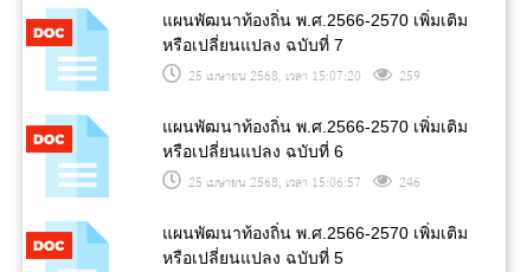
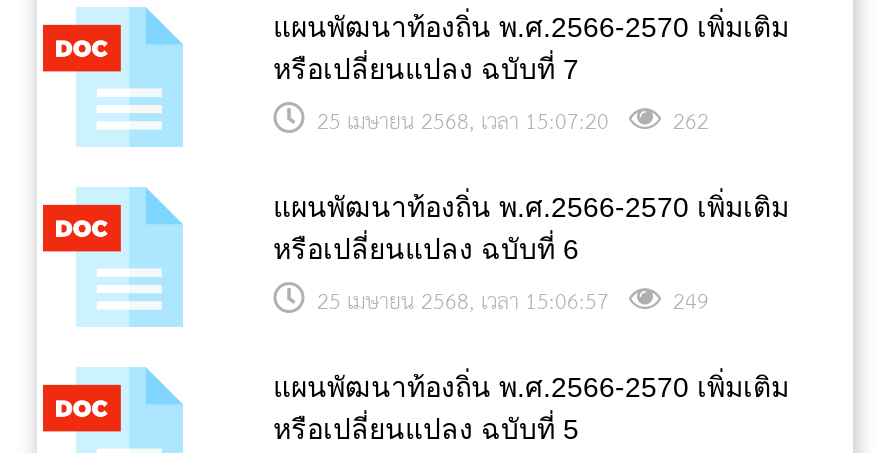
- 25 เมษายน 2568, เวลา 15:07:20 259
+ 25 เมษายน 2568, เวลา 15:07:20 262

- 25 เมษายน 2568, เวลา 15:06:57 246
+ 25 เมษายน 2568, เวลา 15:06:57 249
